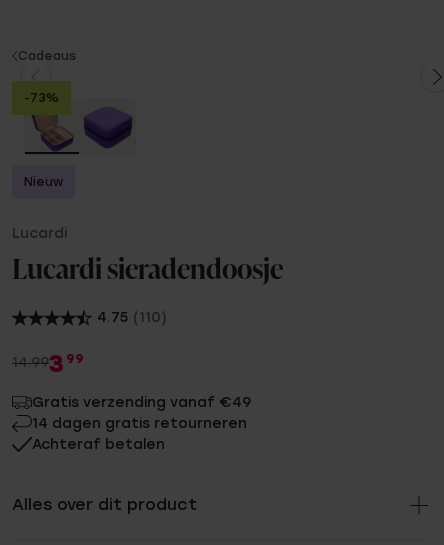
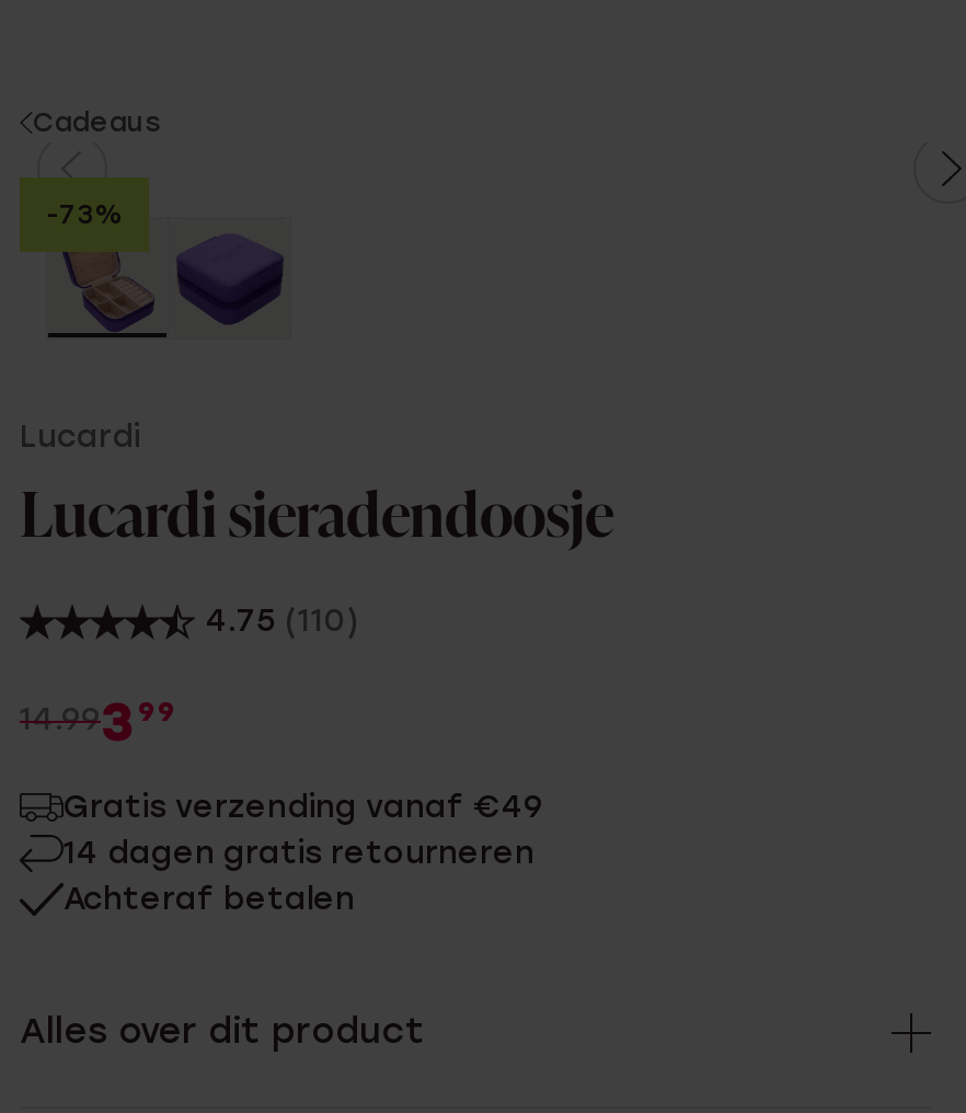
- Nieuw
